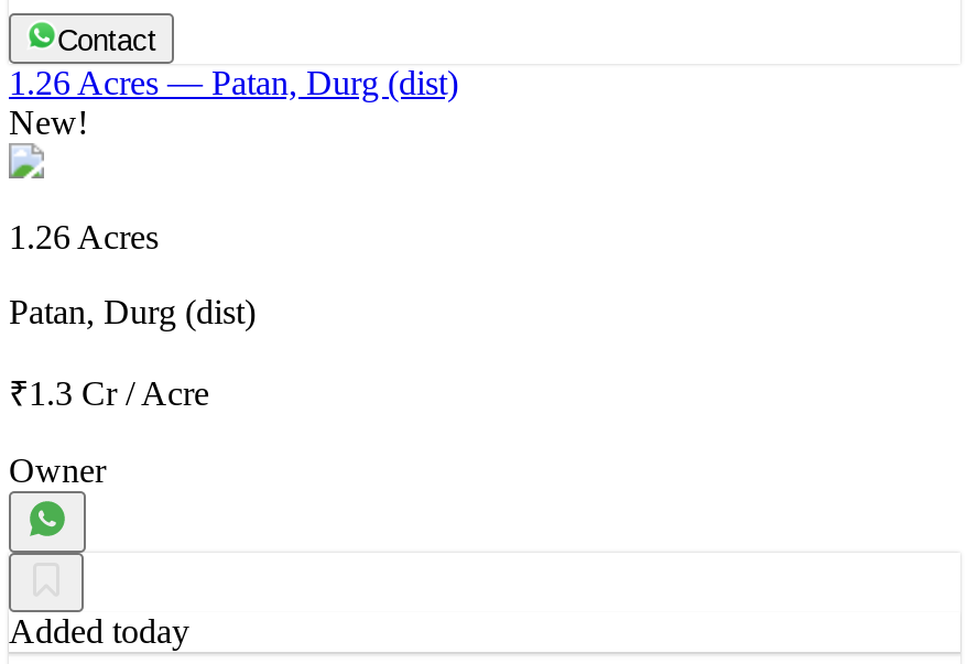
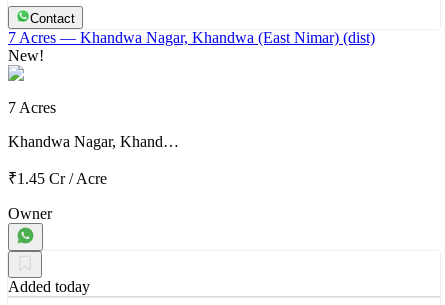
- 1.26 Acres— Patan, Durg (dist)
+ 7 Acres— Khandwa Nagar, Khandwa (East Nimar) (dist)

- 1.26 Acres
+ 7 Acres

- Patan, Durg (dist)
+ Khandwa Nagar, Khand…

- ₹1.3 Cr / Acre
+ ₹1.45 Cr / Acre
